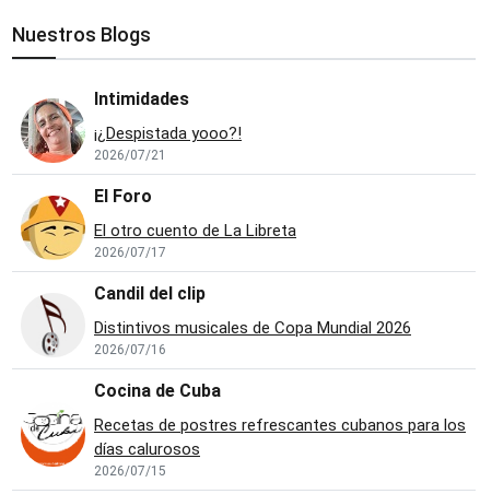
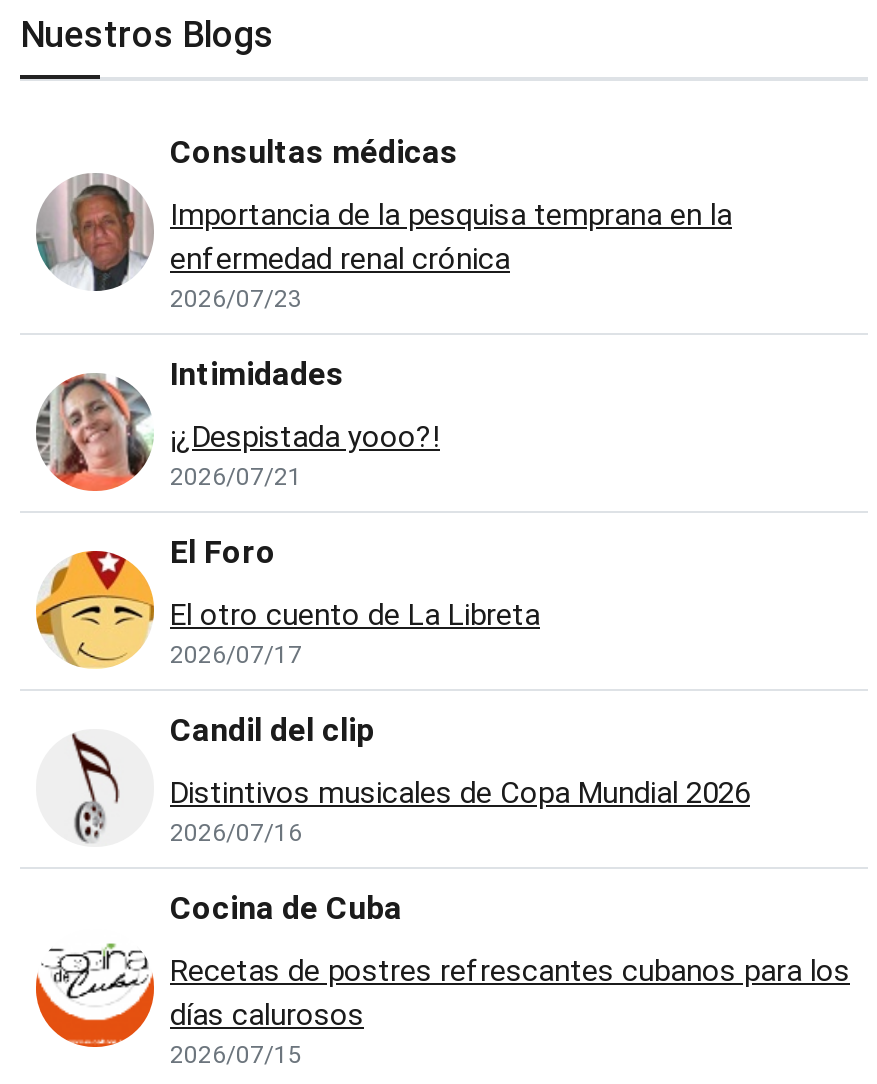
+ [image]
+ Consultas médicas
+ Importancia de la pesquisa temprana en la
+ enfermedad renal crónica
+ 2026/07/23
